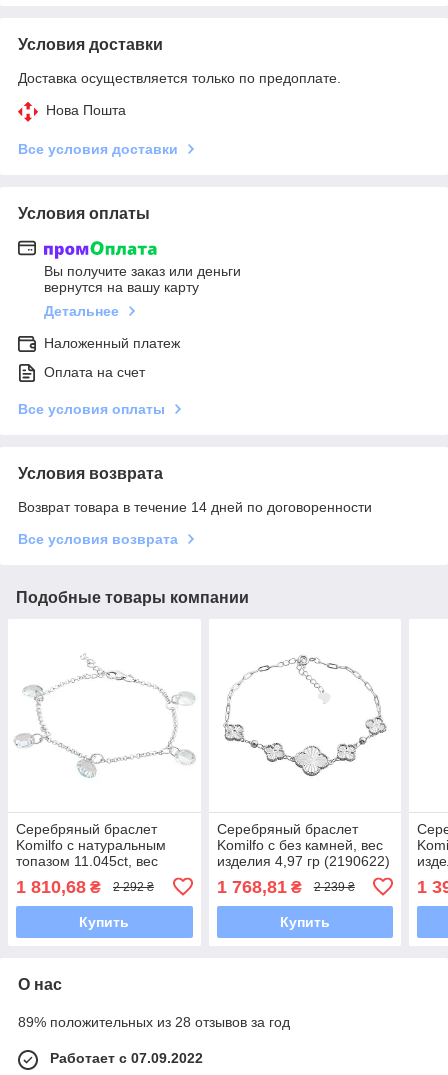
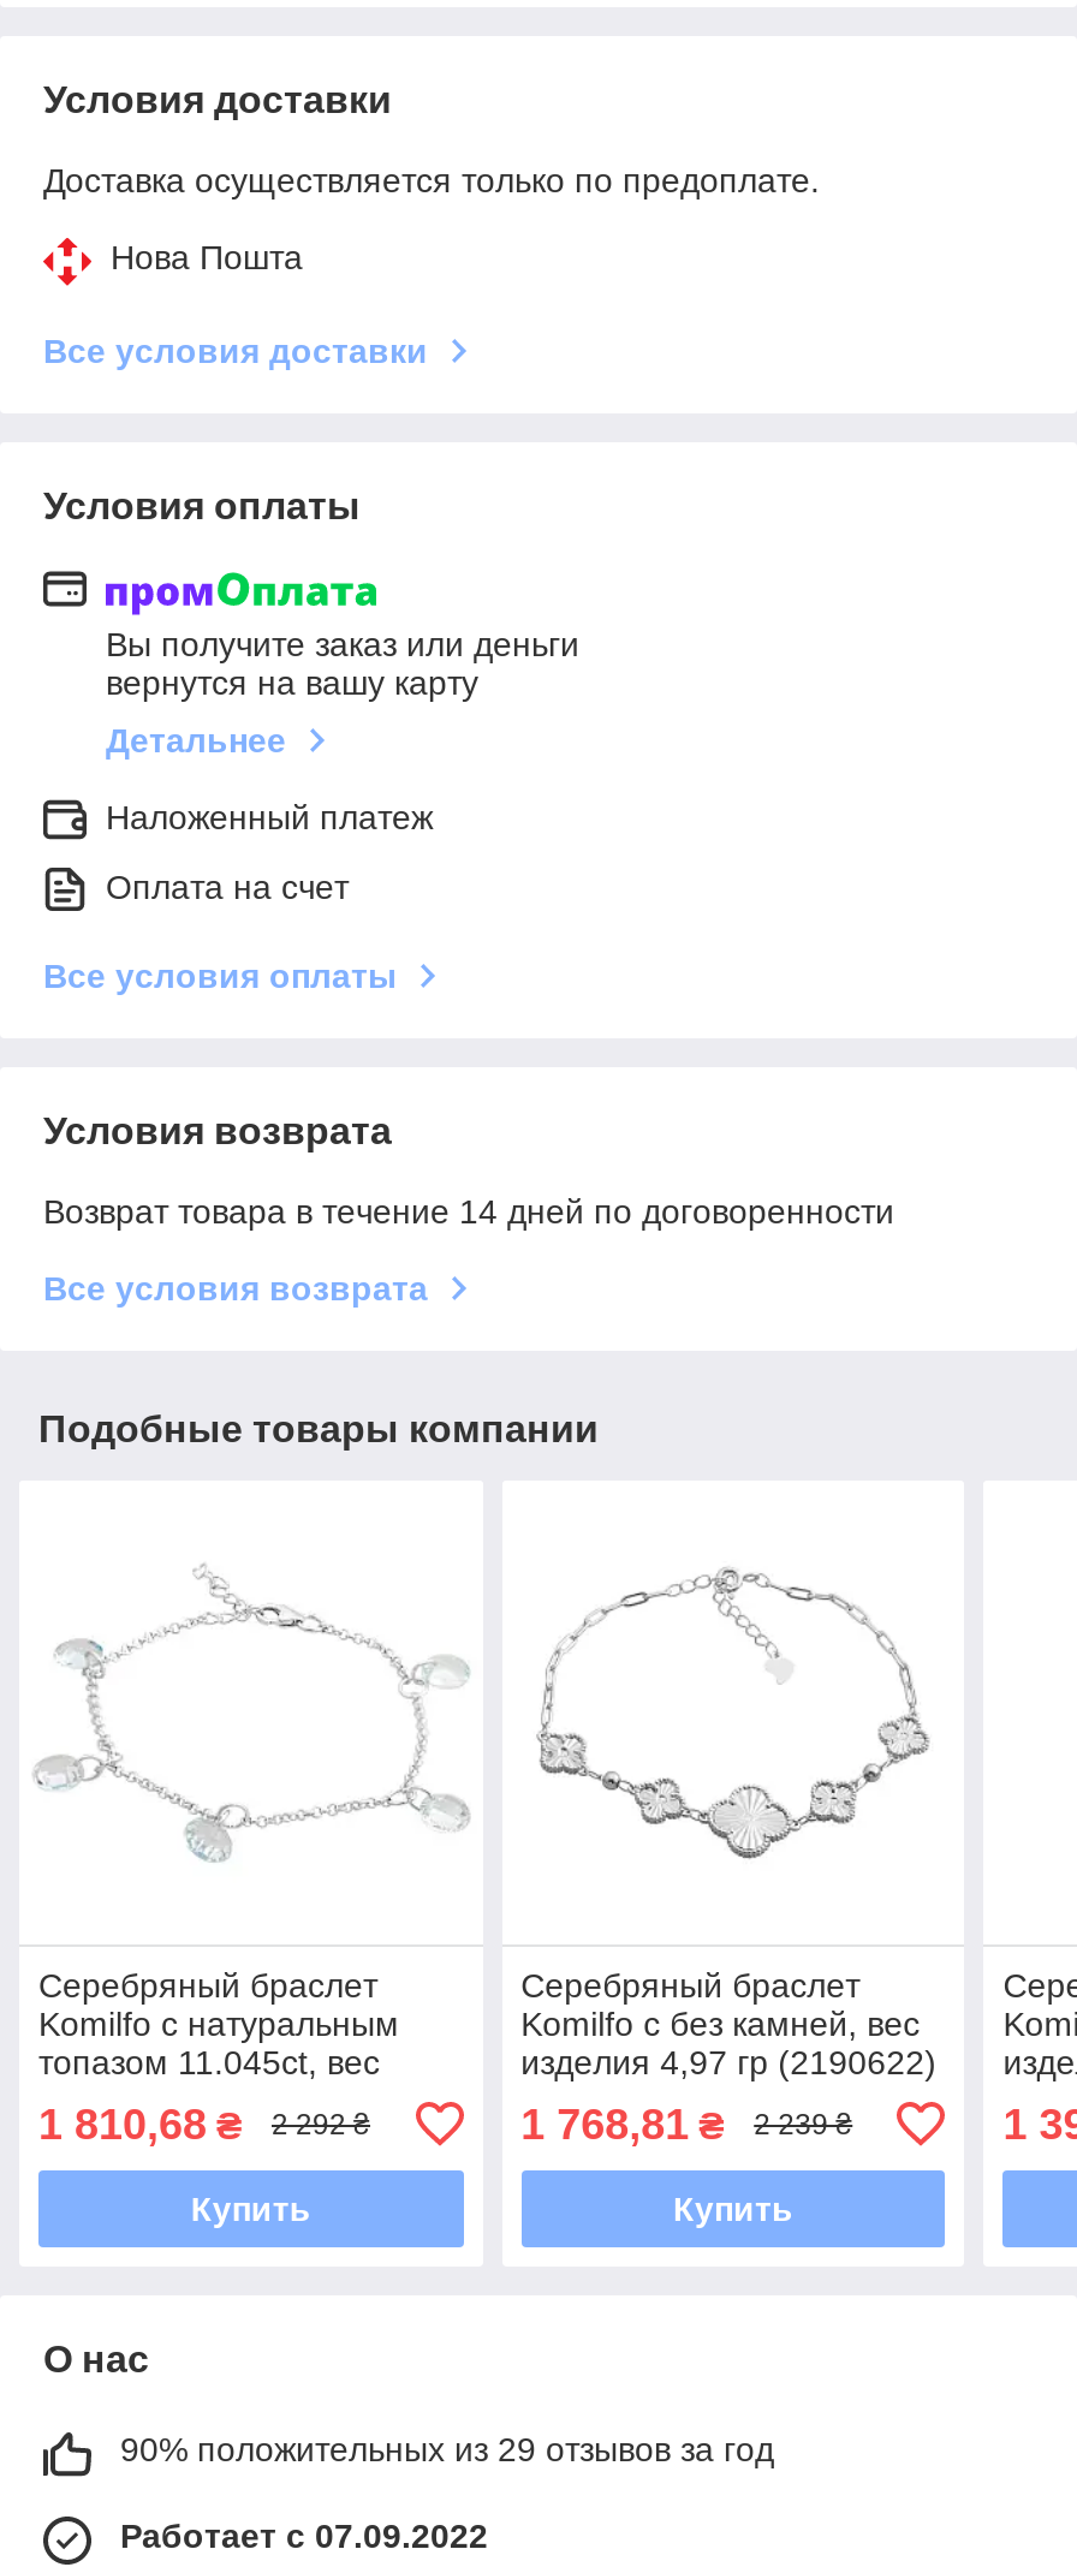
- 89% положительных из 28 отзывов за год
+ 90% положительных из 29 отзывов за год
